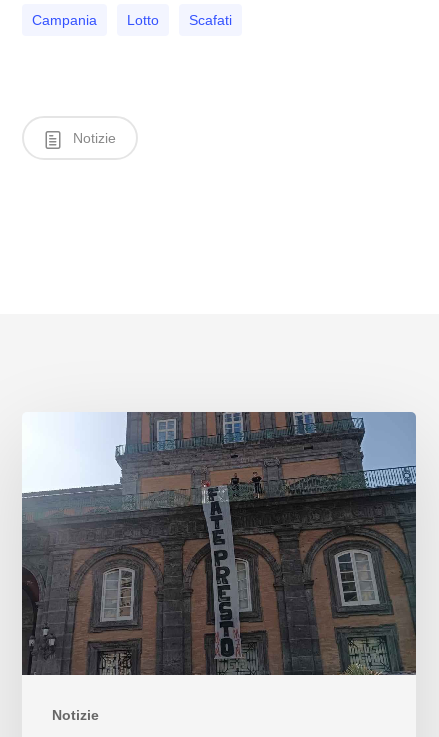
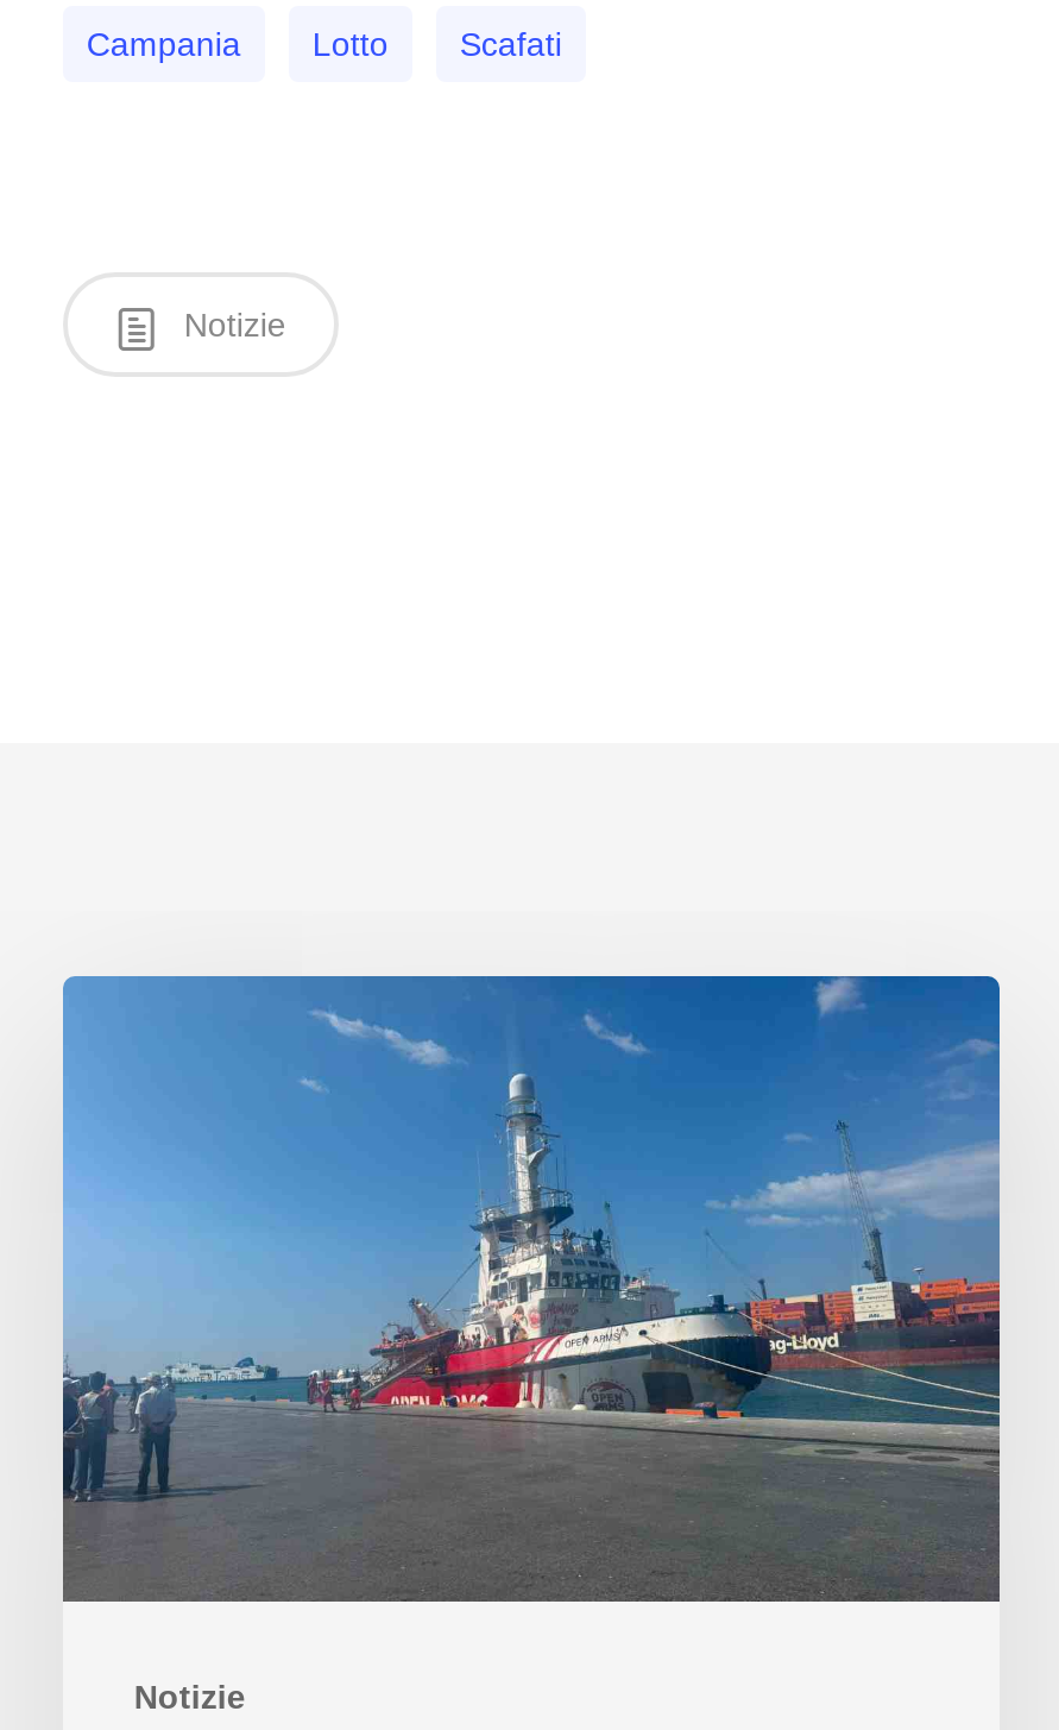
- [image]
+ [image]
